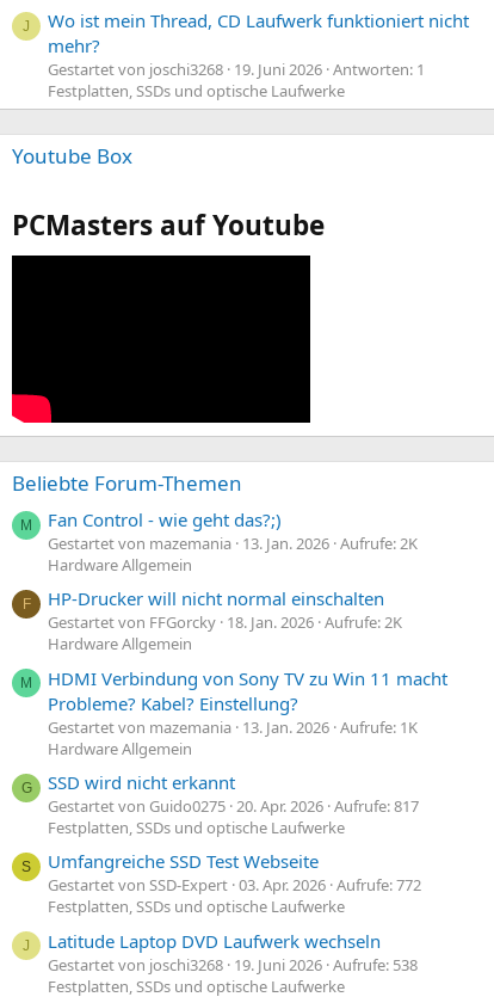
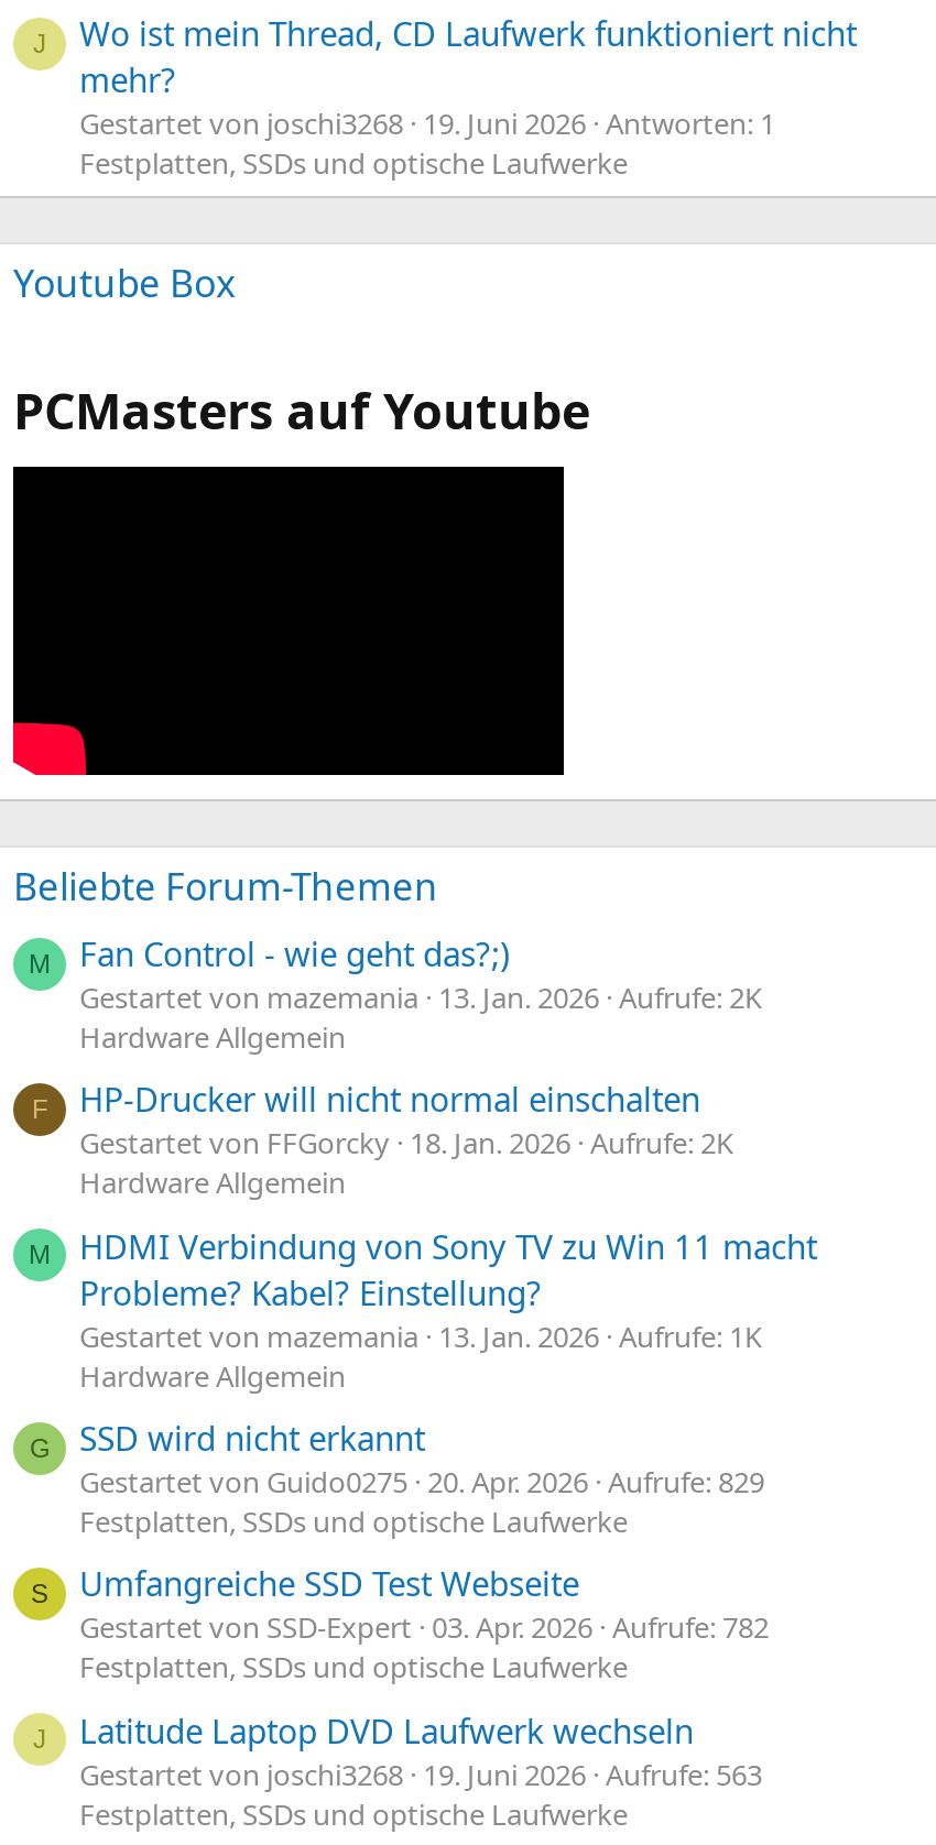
- Gestartet von Guido0275 20. Apr. 2026 Aufrufe: 817
+ Gestartet von Guido0275 20. Apr. 2026 Aufrufe: 829

- Gestartet von SSD-Expert 03. Apr. 2026 Aufrufe: 772
+ Gestartet von SSD-Expert 03. Apr. 2026 Aufrufe: 782

- Gestartet von joschi3268 19. Juni 2026 Aufrufe: 538
+ Gestartet von joschi3268 19. Juni 2026 Aufrufe: 563
